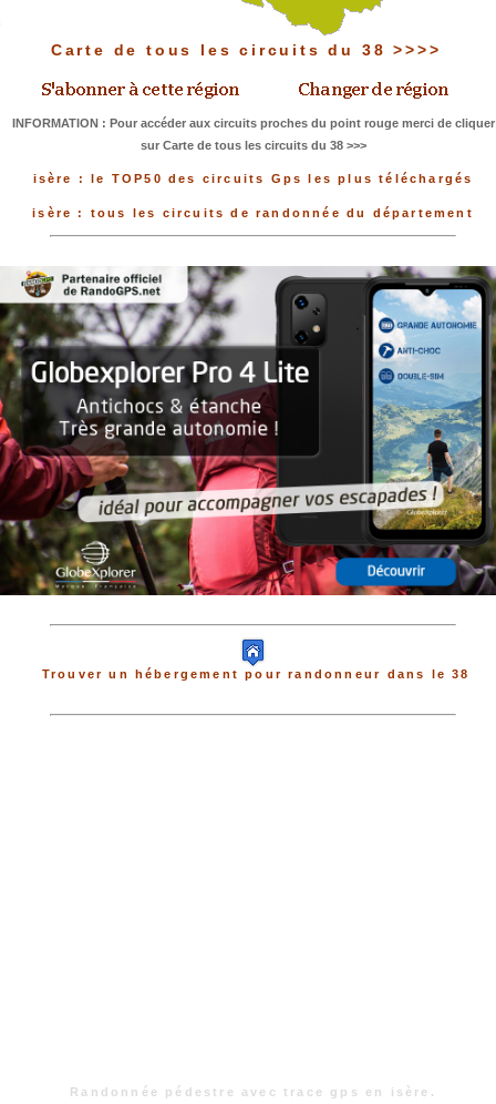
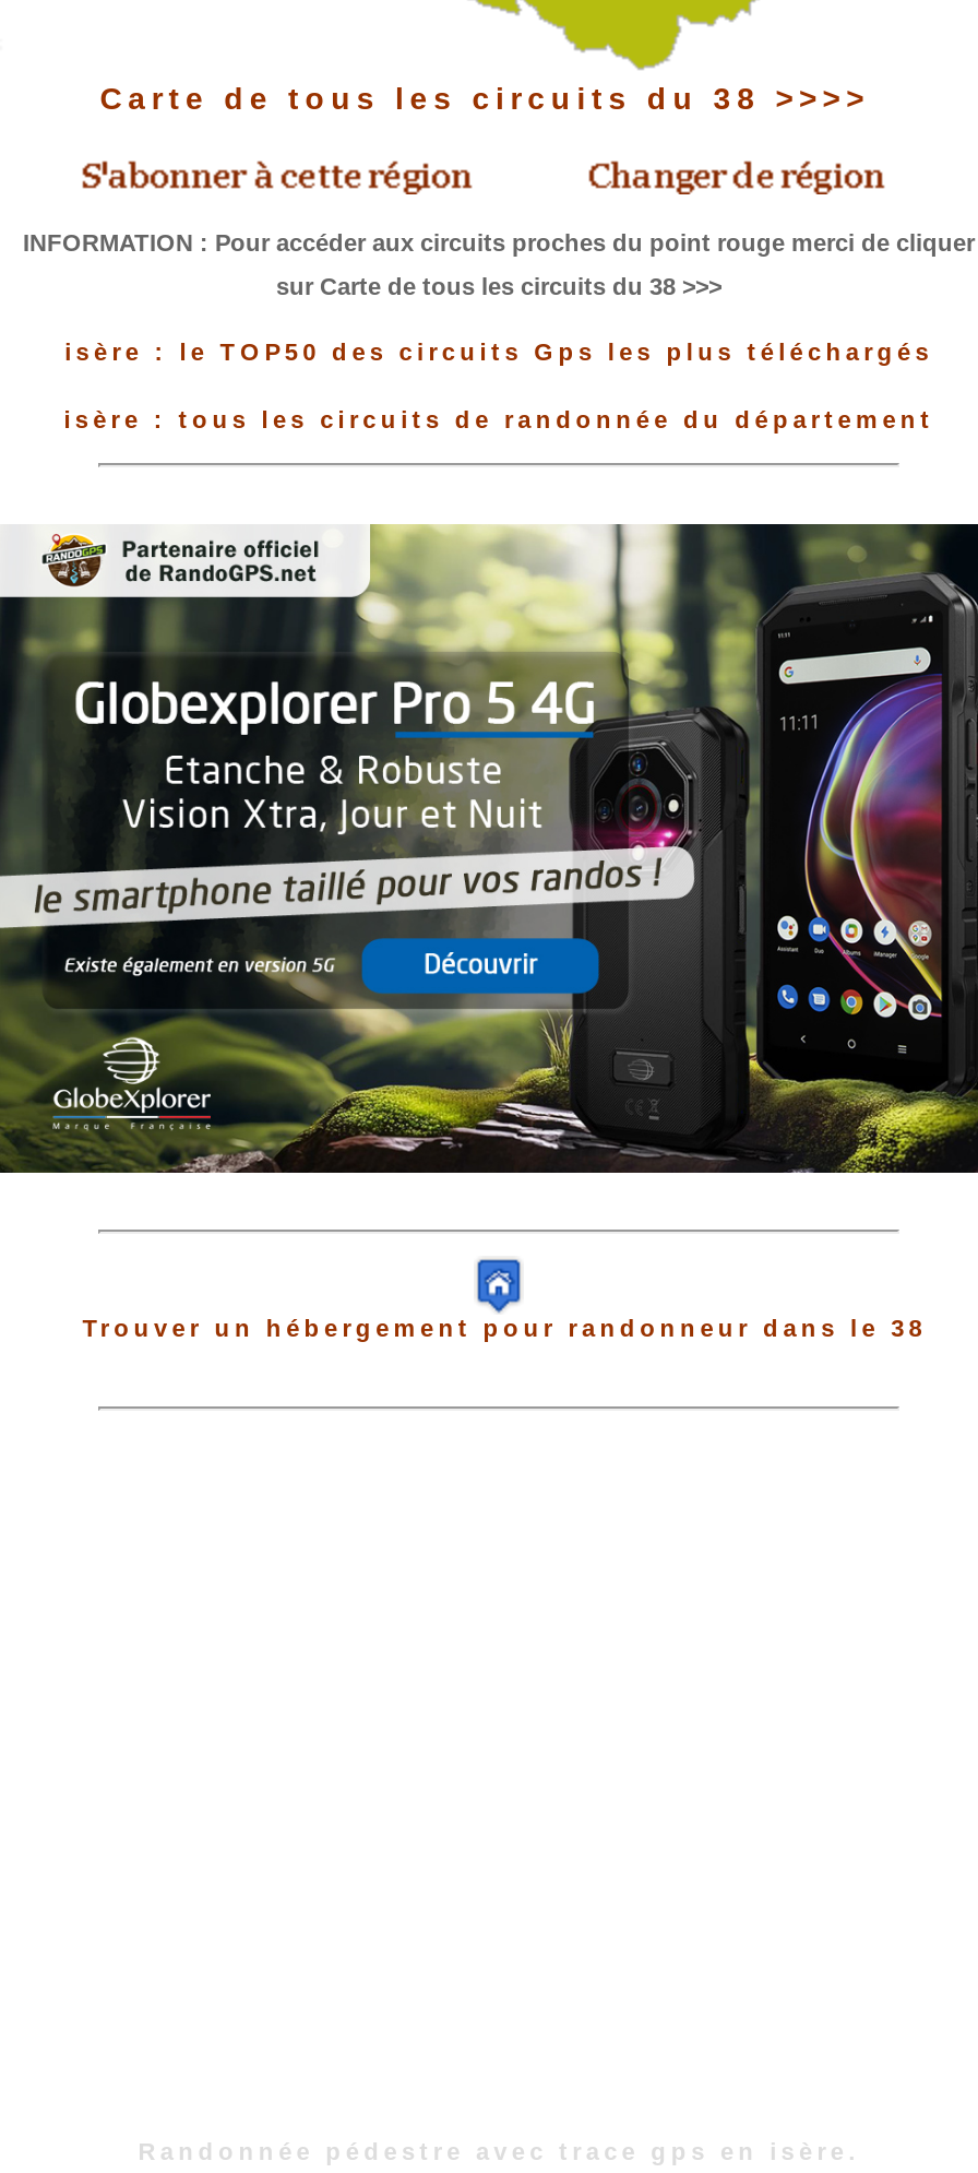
- [image]
+ [image]
